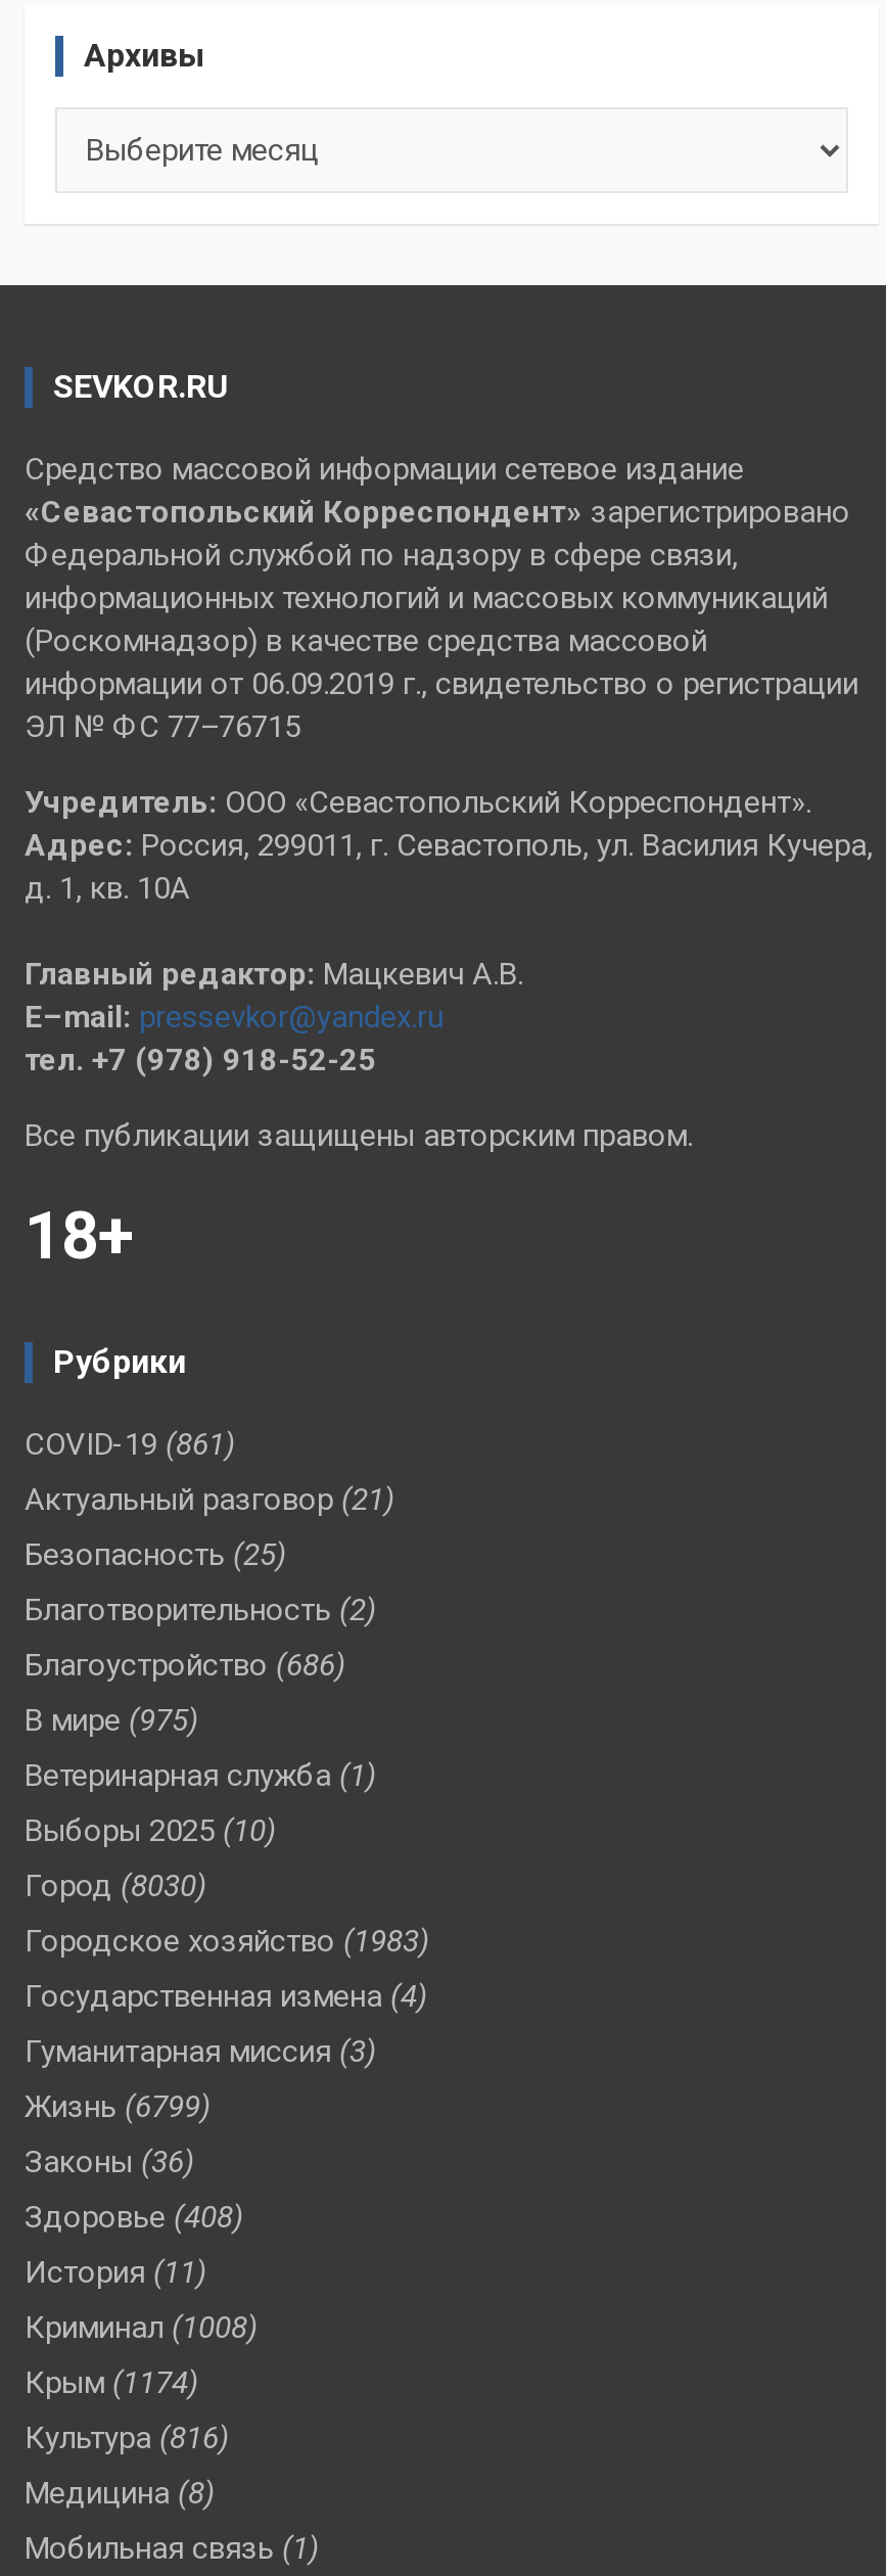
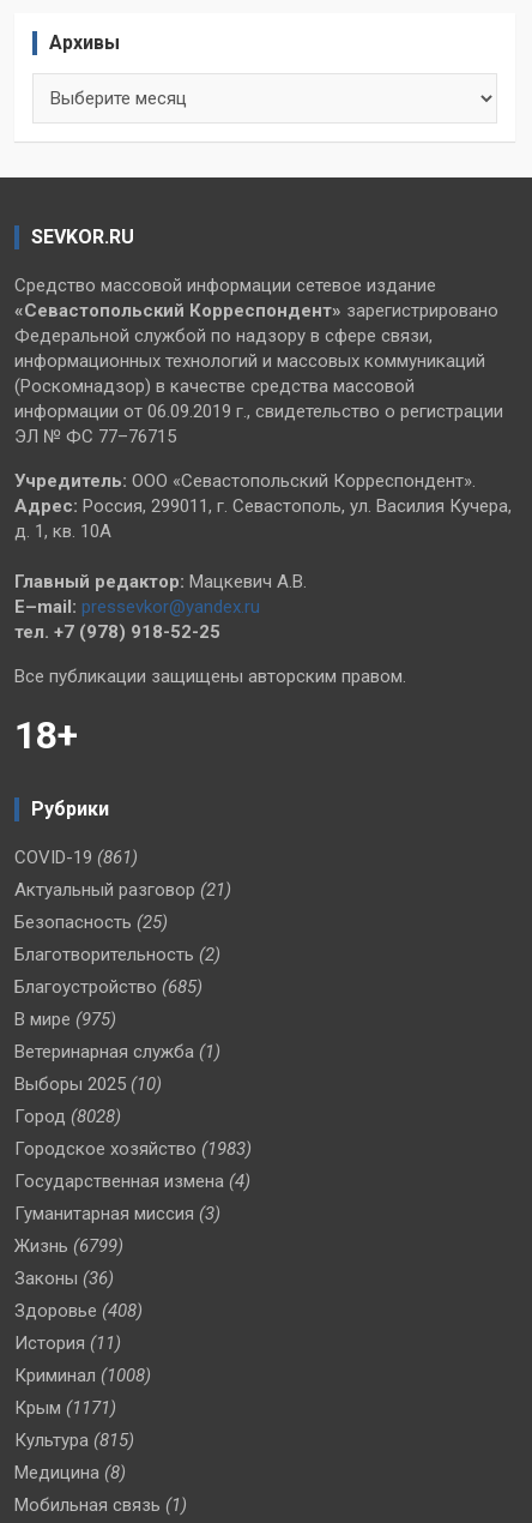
- Благоустройство (686)
+ Благоустройство (685)

- Город (8030)
+ Город (8028)

- Крым (1174)
+ Крым (1171)

- Культура (816)
+ Культура (815)
